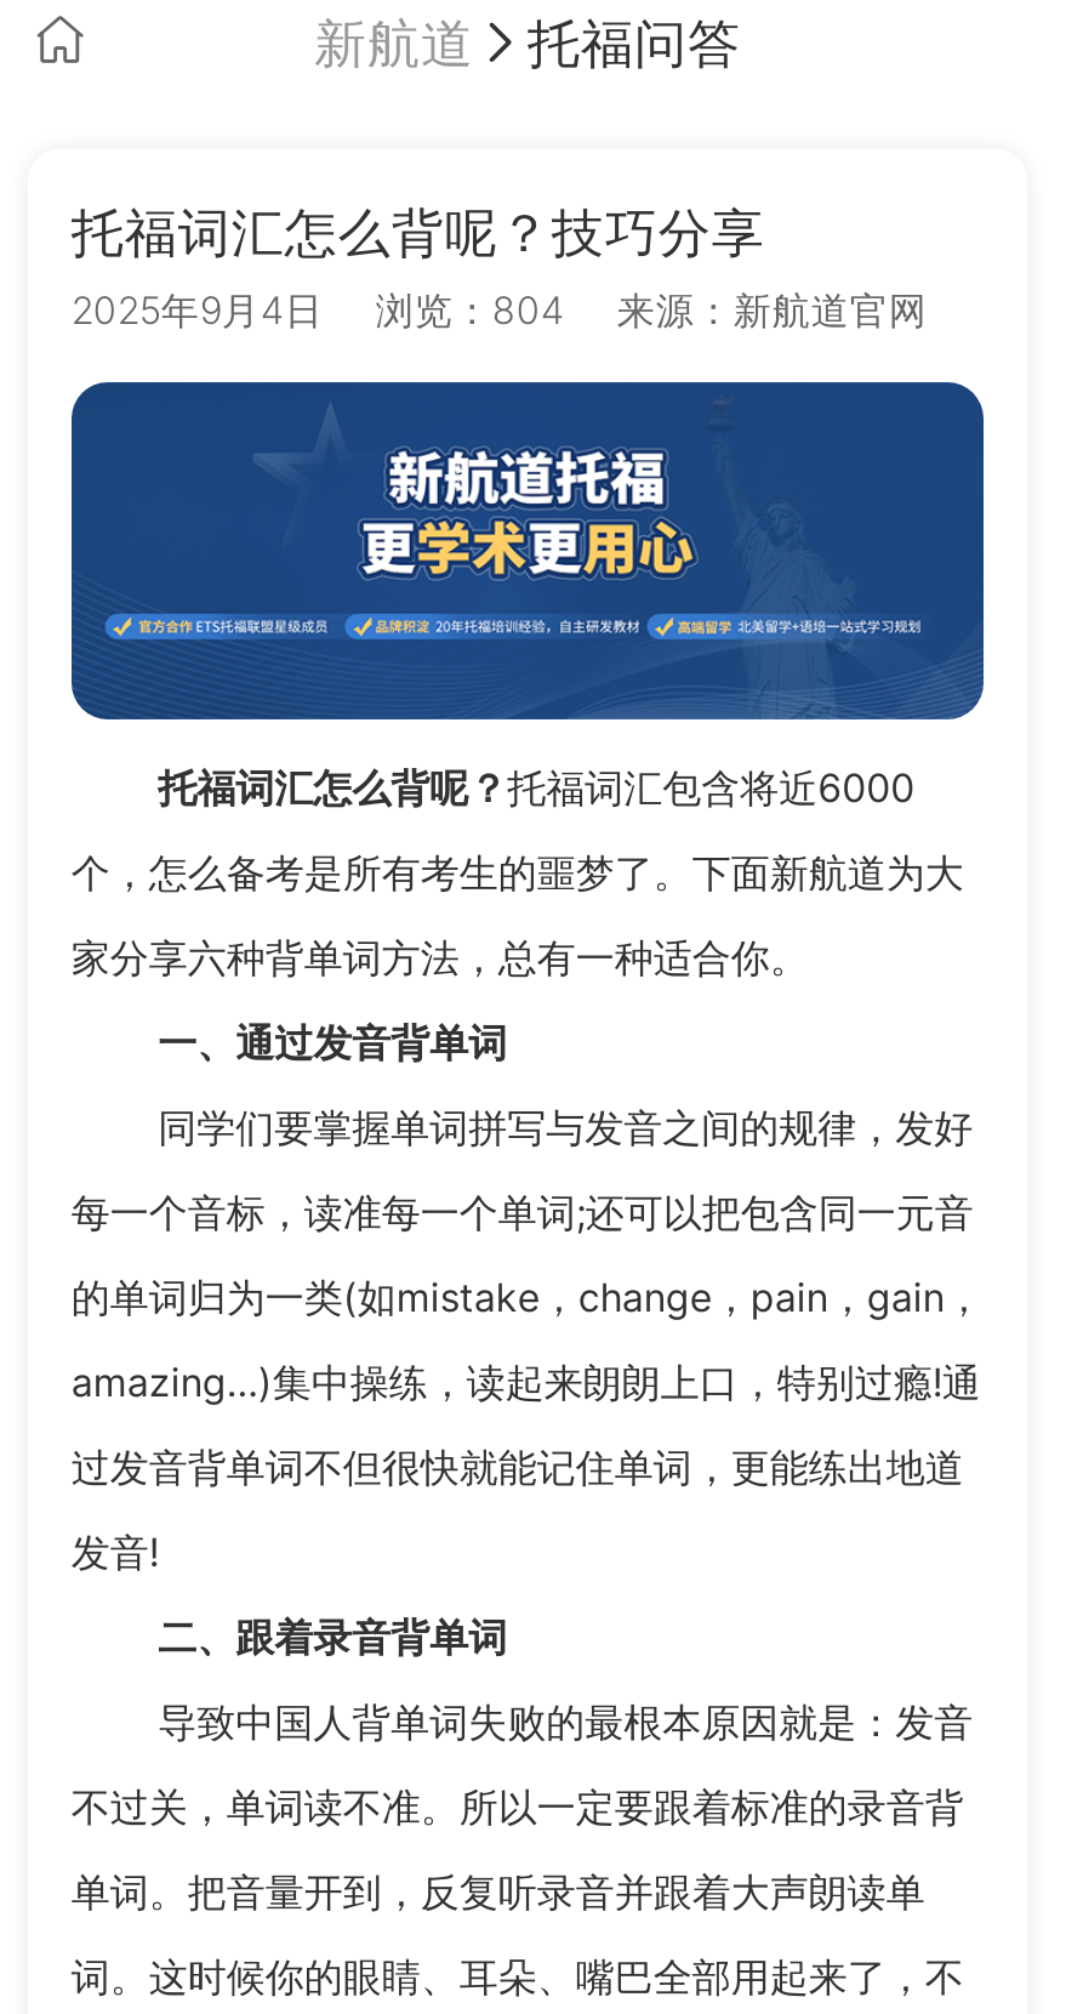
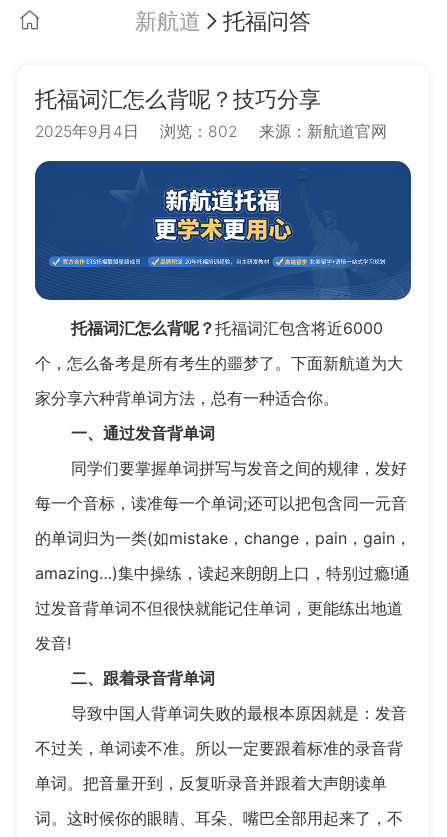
- 2025年9月4日 浏览：804 来源：新航道官网
+ 2025年9月4日 浏览：802 来源：新航道官网
